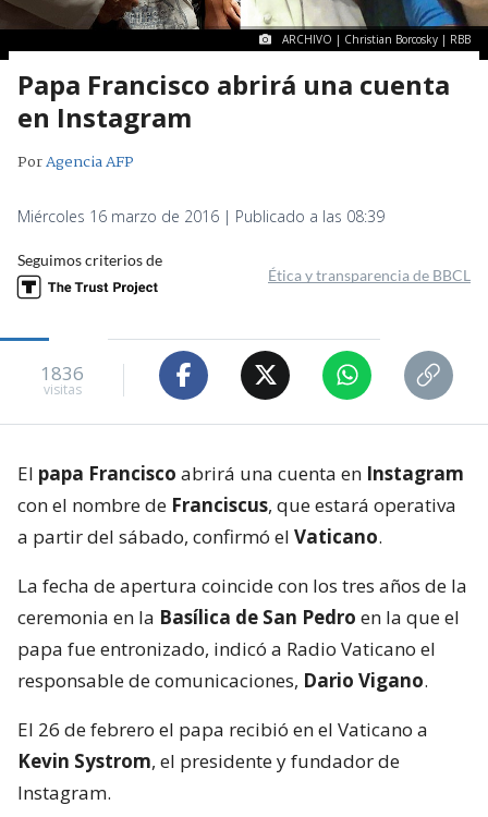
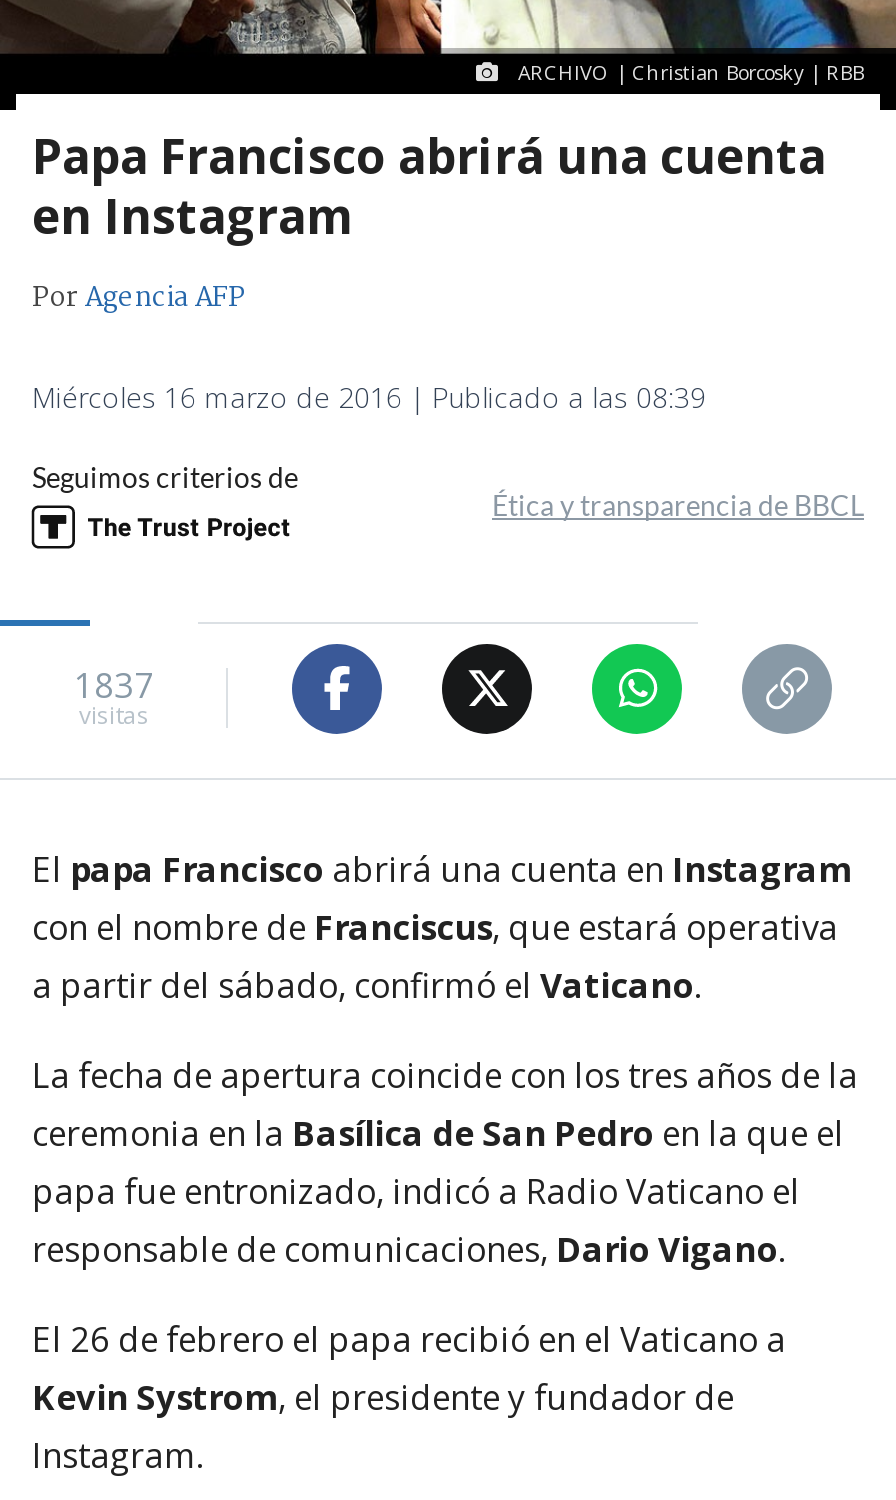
- 1836
+ 1837
